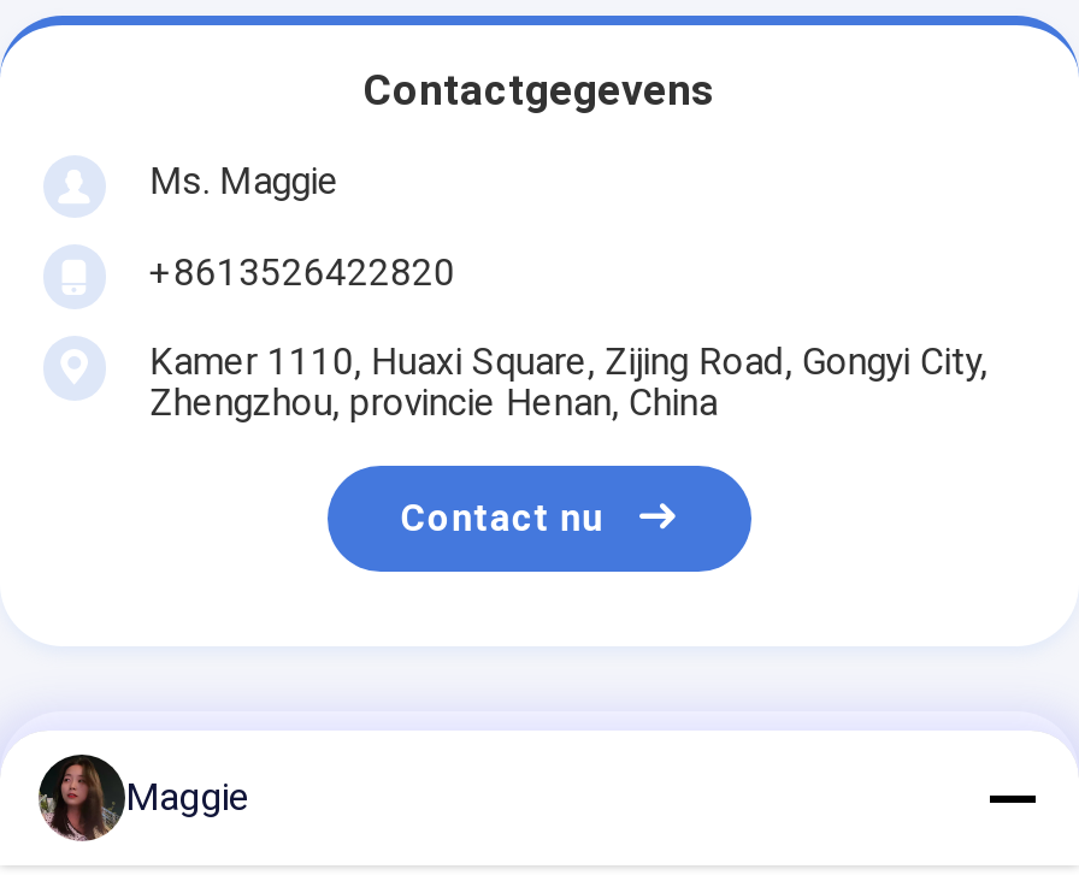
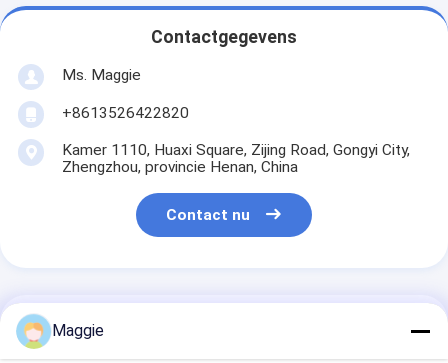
- [image]
+ [image]
